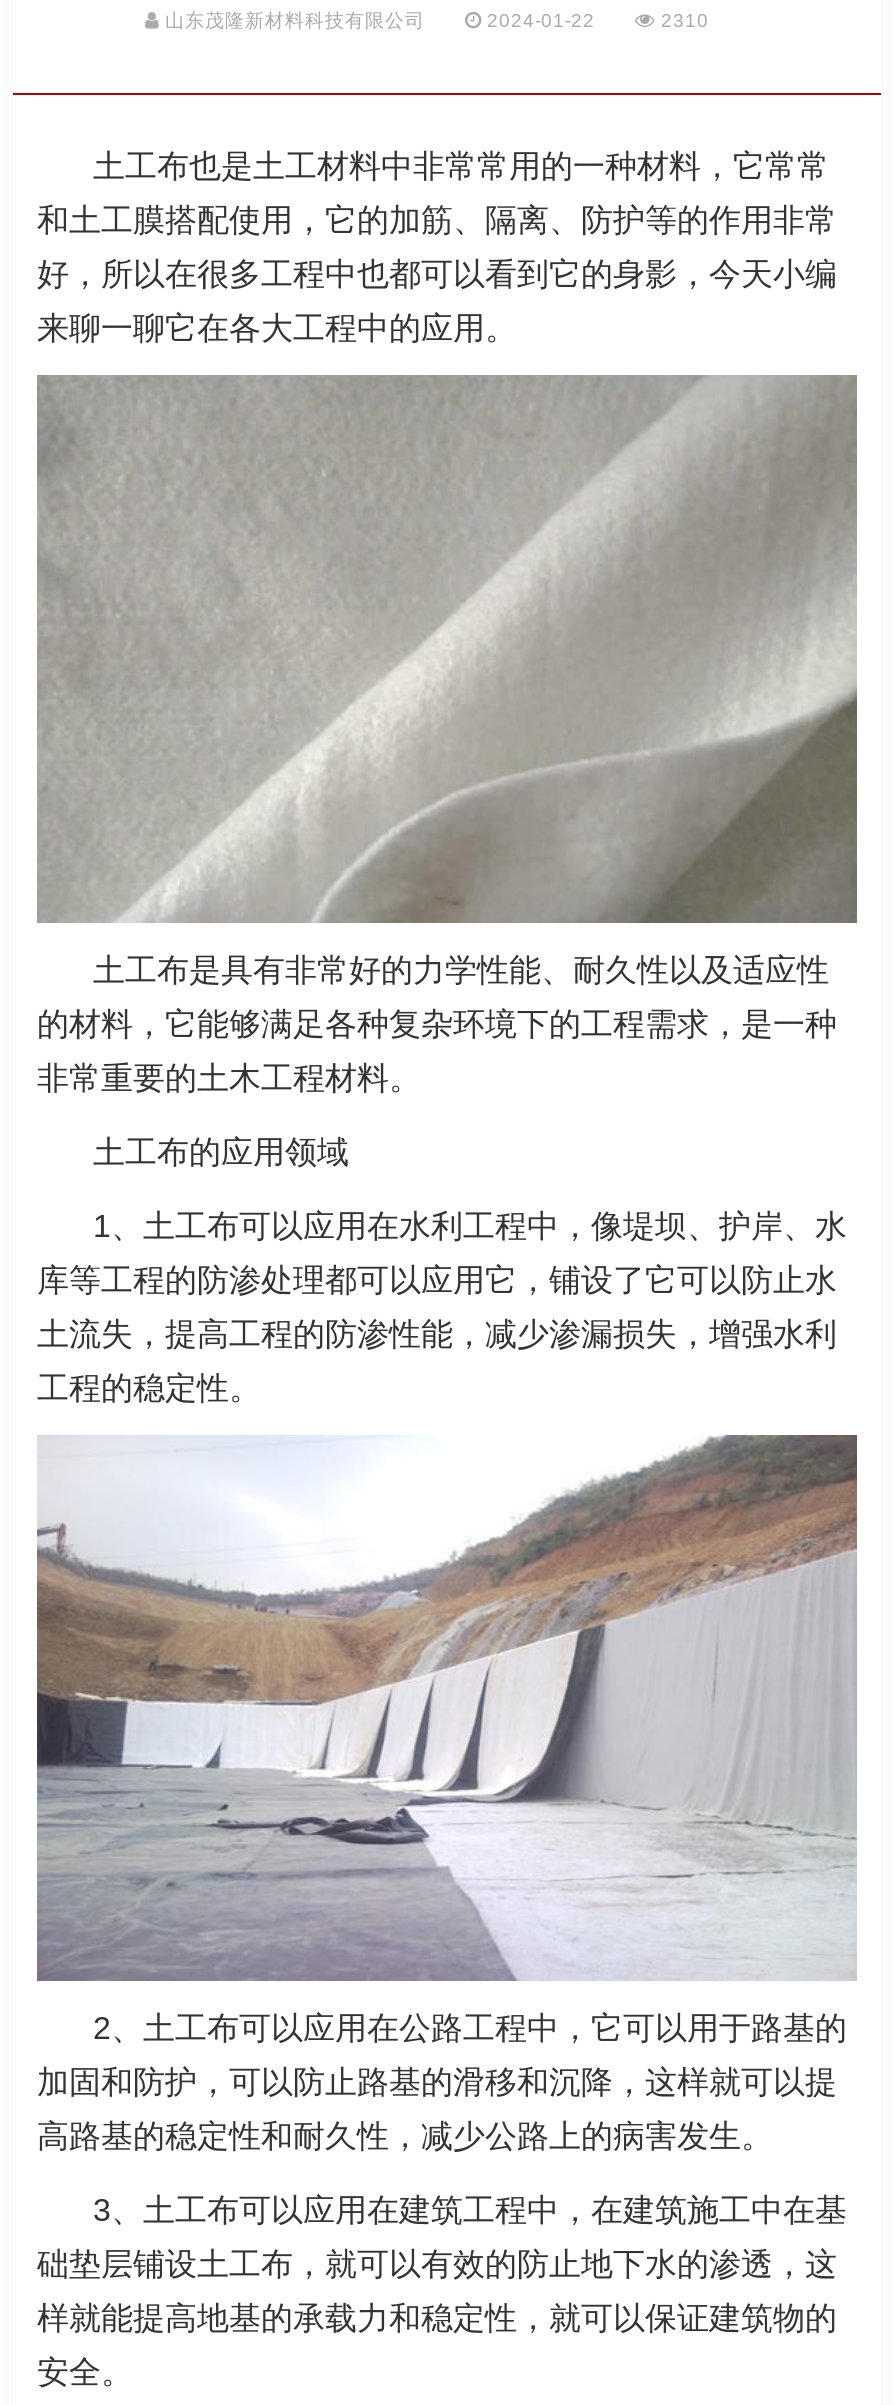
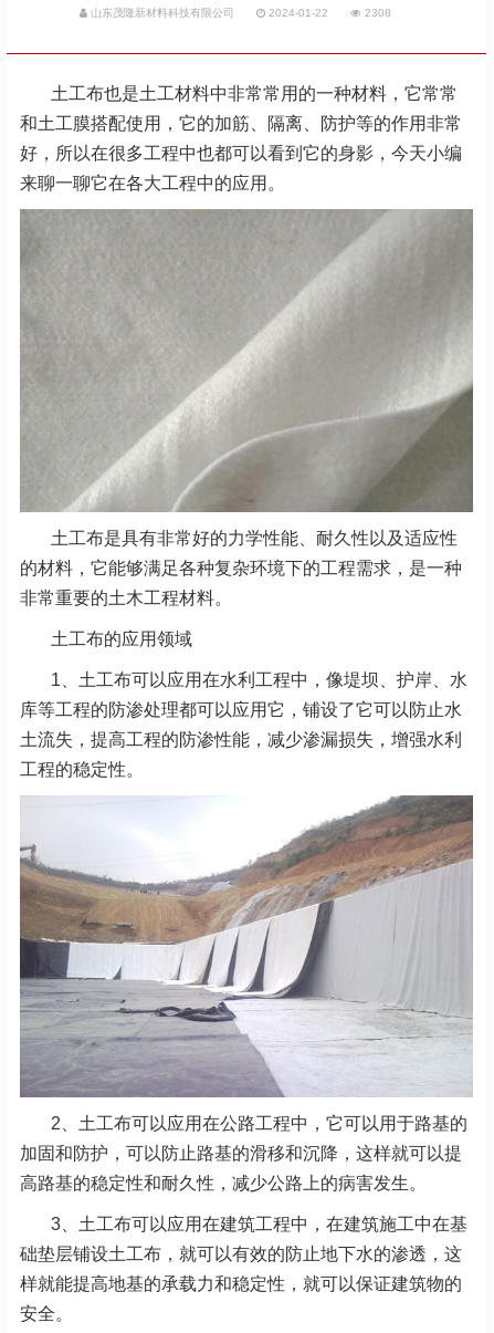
- 2310
+ 2308
